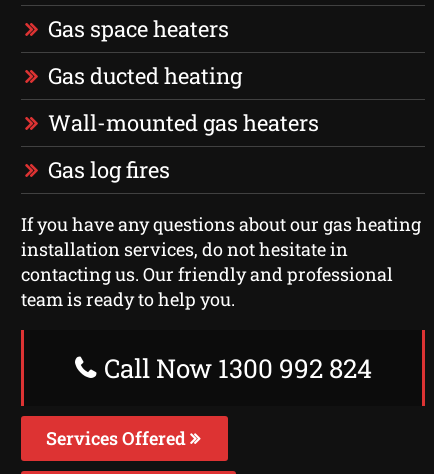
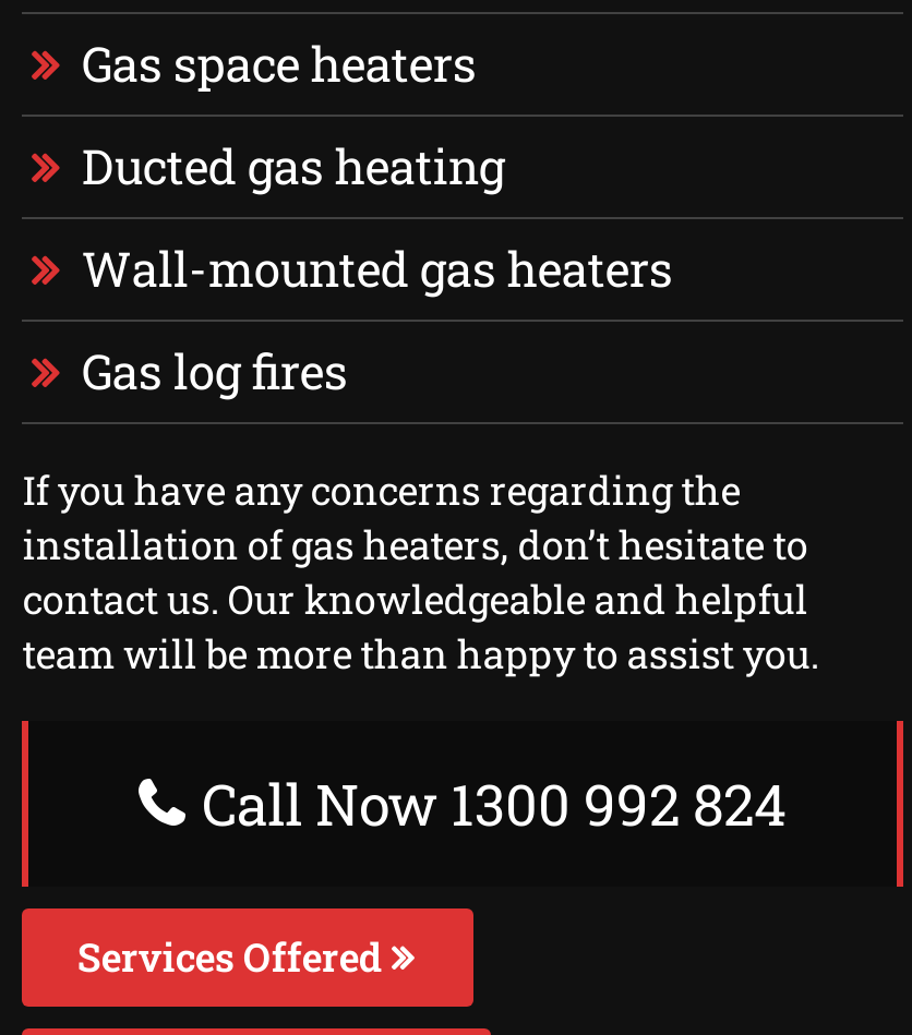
- Gas ducted heating
+ Ducted gas heating

- If you have any questions about our gas heating
- installation services, do not hesitate in
- contacting us. Our friendly and professional
- team is ready to help you.
+ If you have any concerns regarding the
+ installation of gas heaters, don’t hesitate to
+ contact us. Our knowledgeable and helpful
+ team will be more than happy to assist you.
